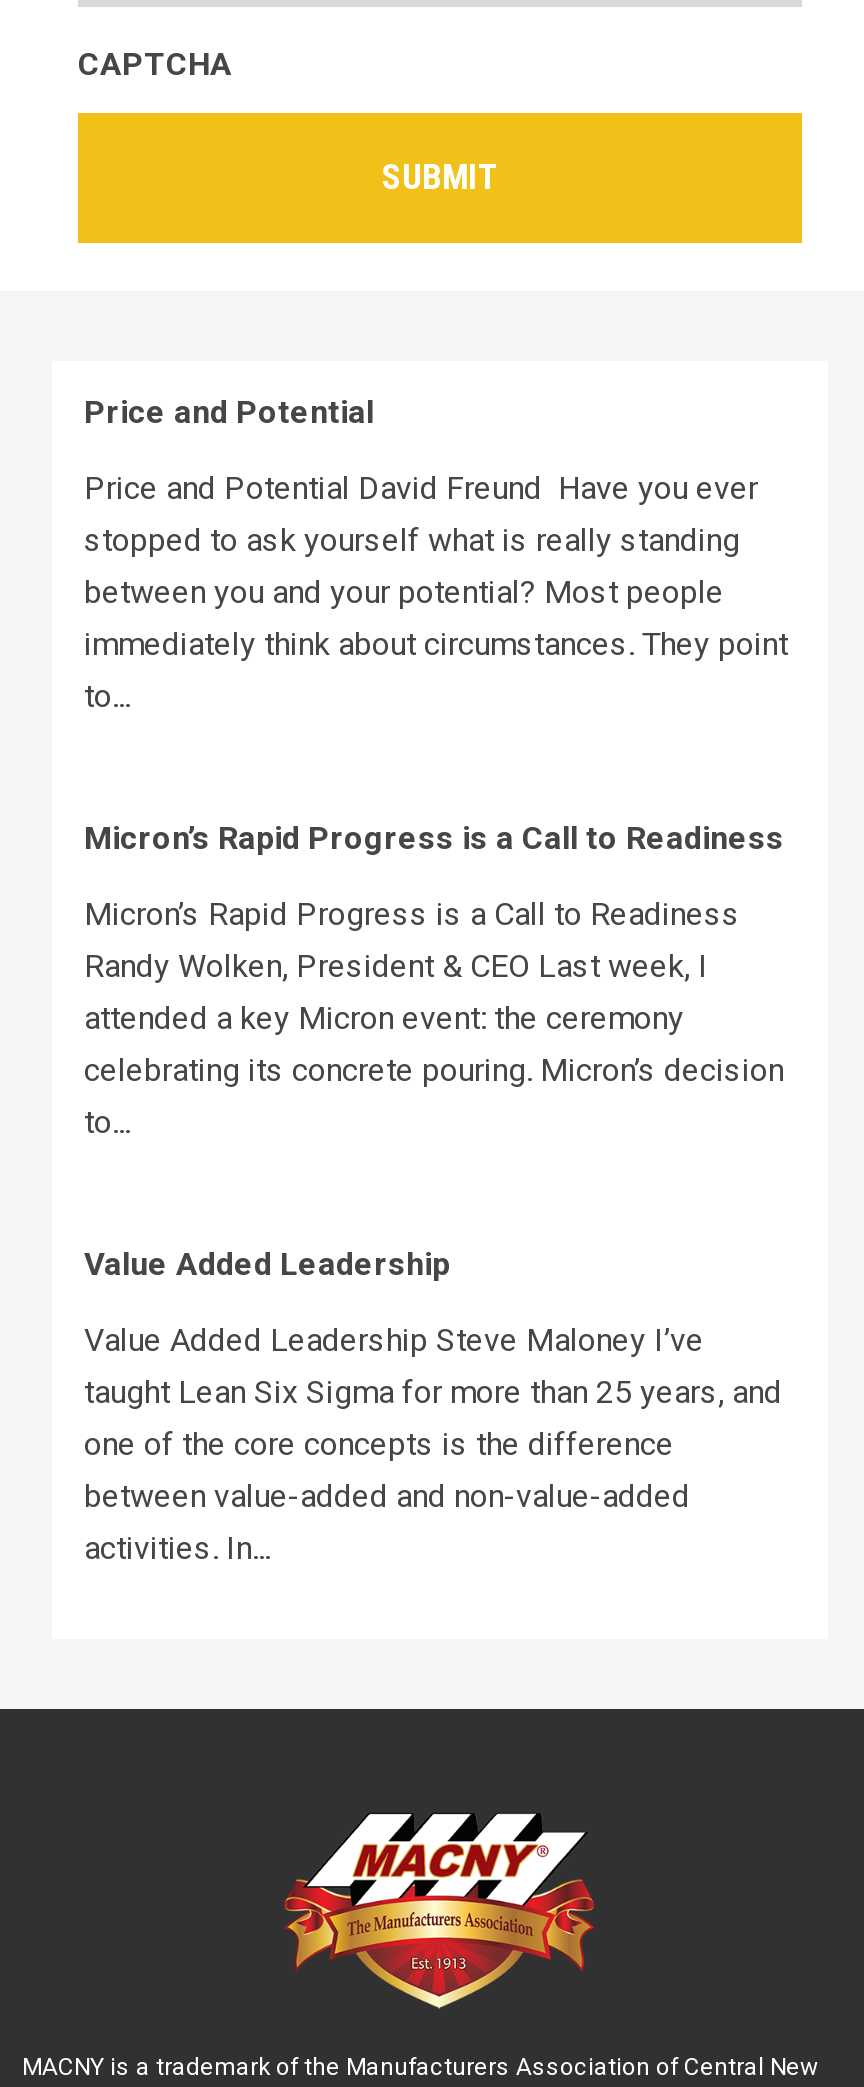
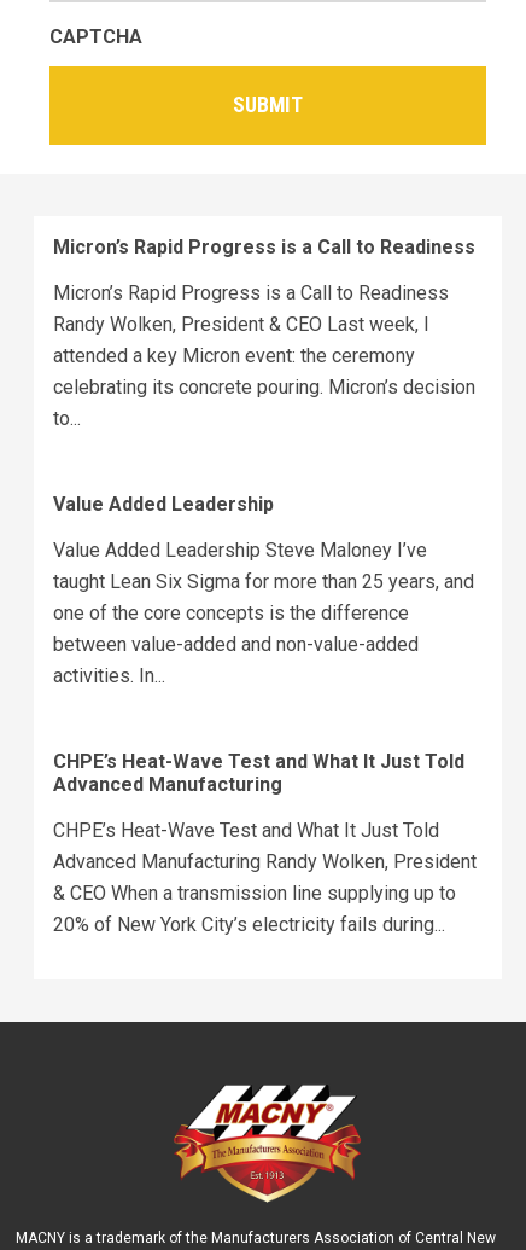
- Price and Potential
- Price and Potential David Freund Have you ever
- stopped to ask yourself what is really standing
- between you and your potential? Most people
- immediately think about circumstances. They point
- to...

moved up: Micron’s Rapid Progress is a Call to Readiness | Micron’s Rapid Progress is a Call to Readiness | Randy Wolken, President & CEO Last week, I | ... | between value-added and non-value-added | activities. In...

+ CHPE’s Heat-Wave Test and What It Just Told
+ Advanced Manufacturing
+ CHPE’s Heat-Wave Test and What It Just Told
+ Advanced Manufacturing Randy Wolken, President
+ & CEO When a transmission line supplying up to
+ 20% of New York City’s electricity fails during...
